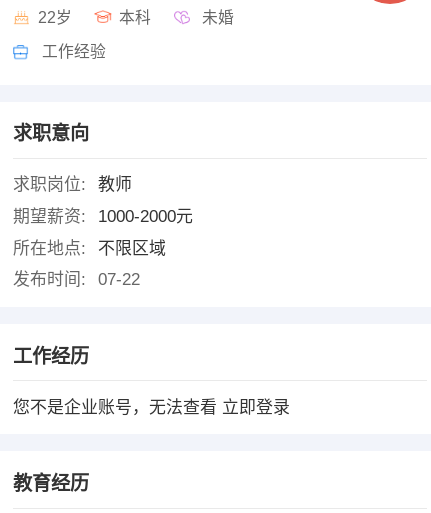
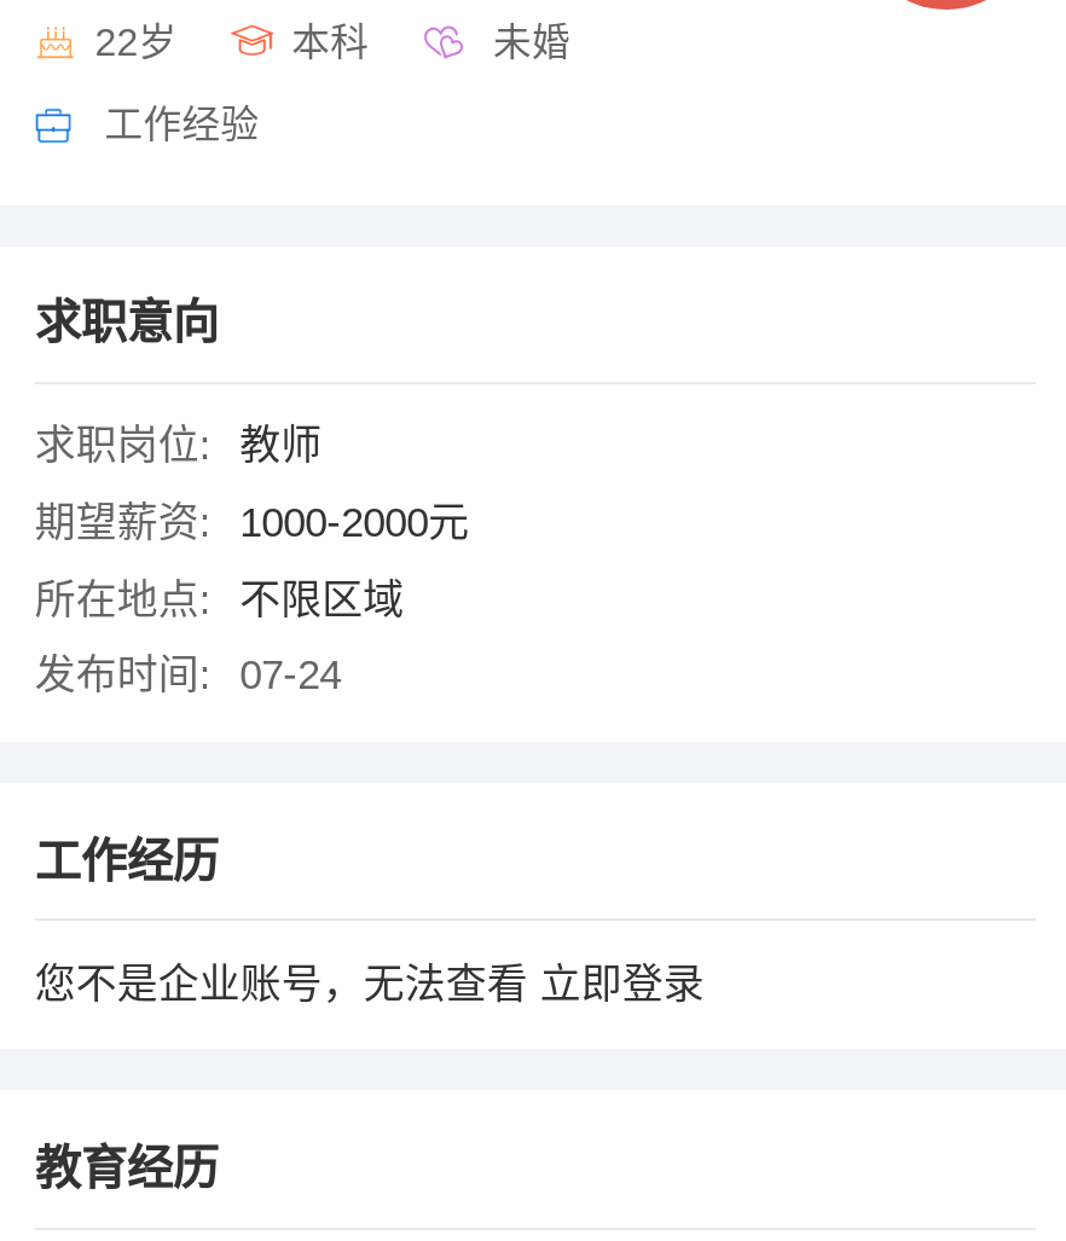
- 发布时间: 07-22
+ 发布时间: 07-24
